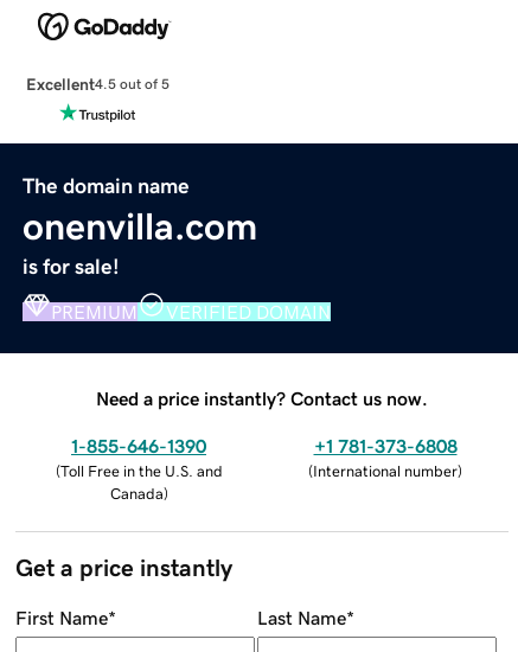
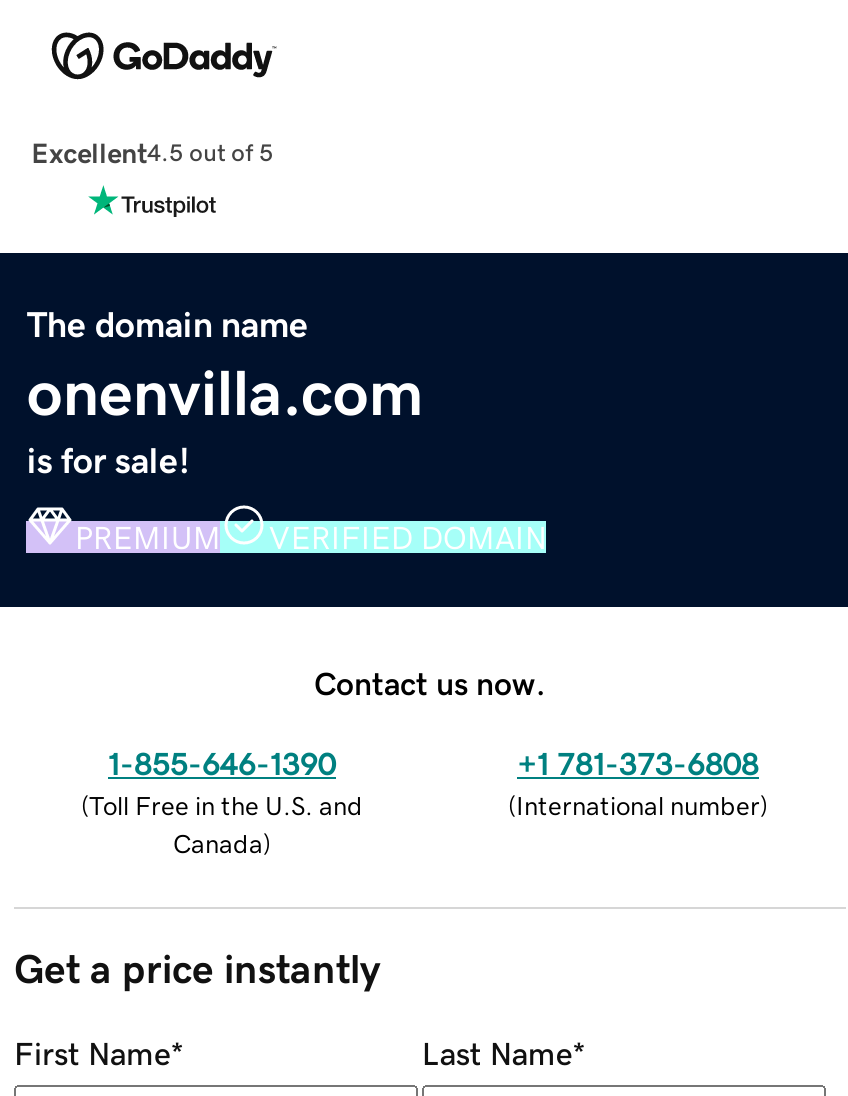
- Need a price instantly? Contact us now.
+ Contact us now.
